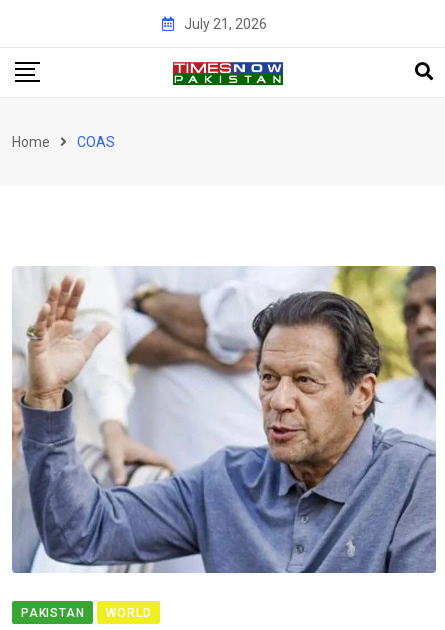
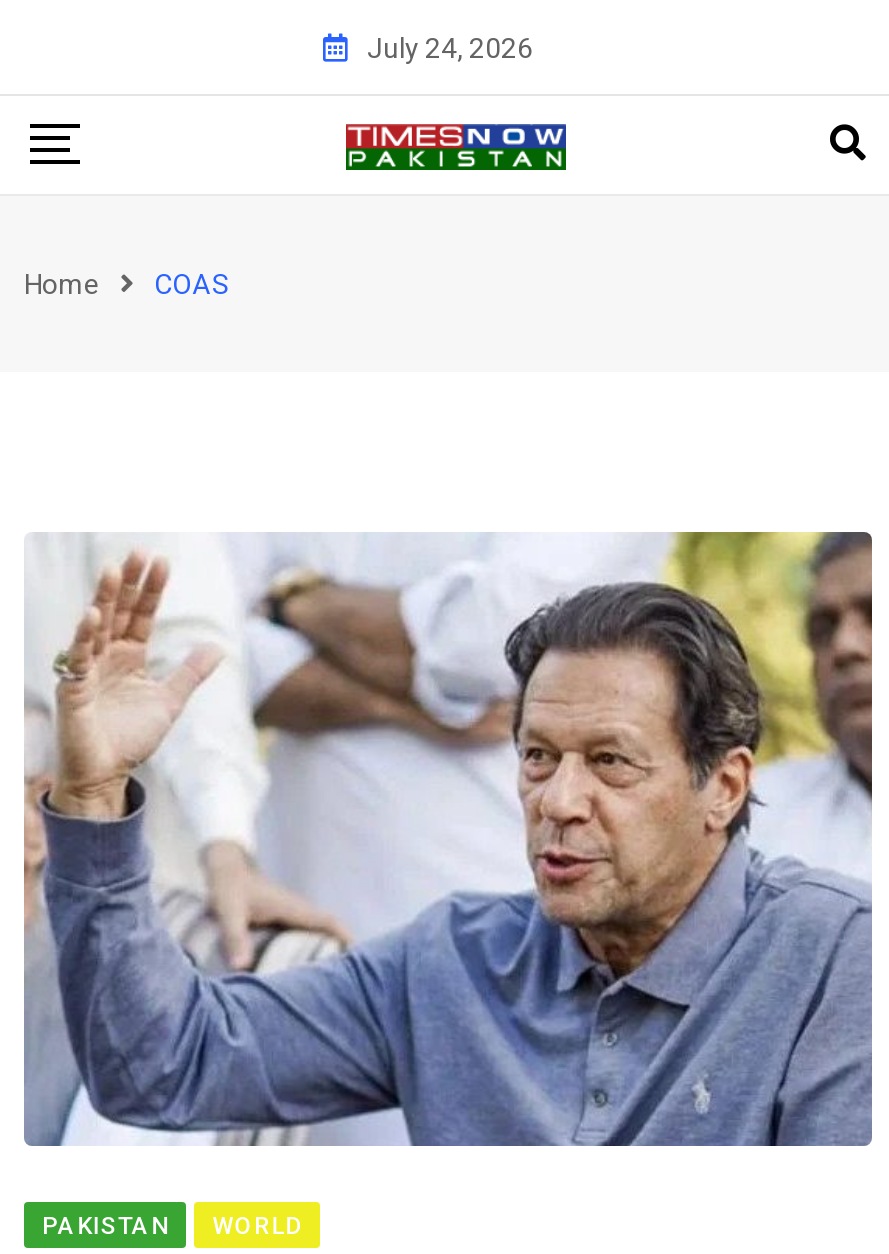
- July 21, 2026
+ July 24, 2026
